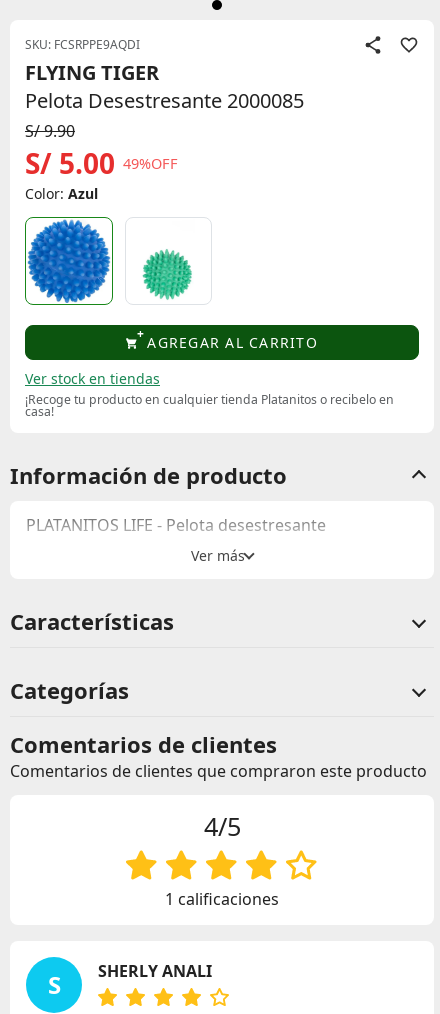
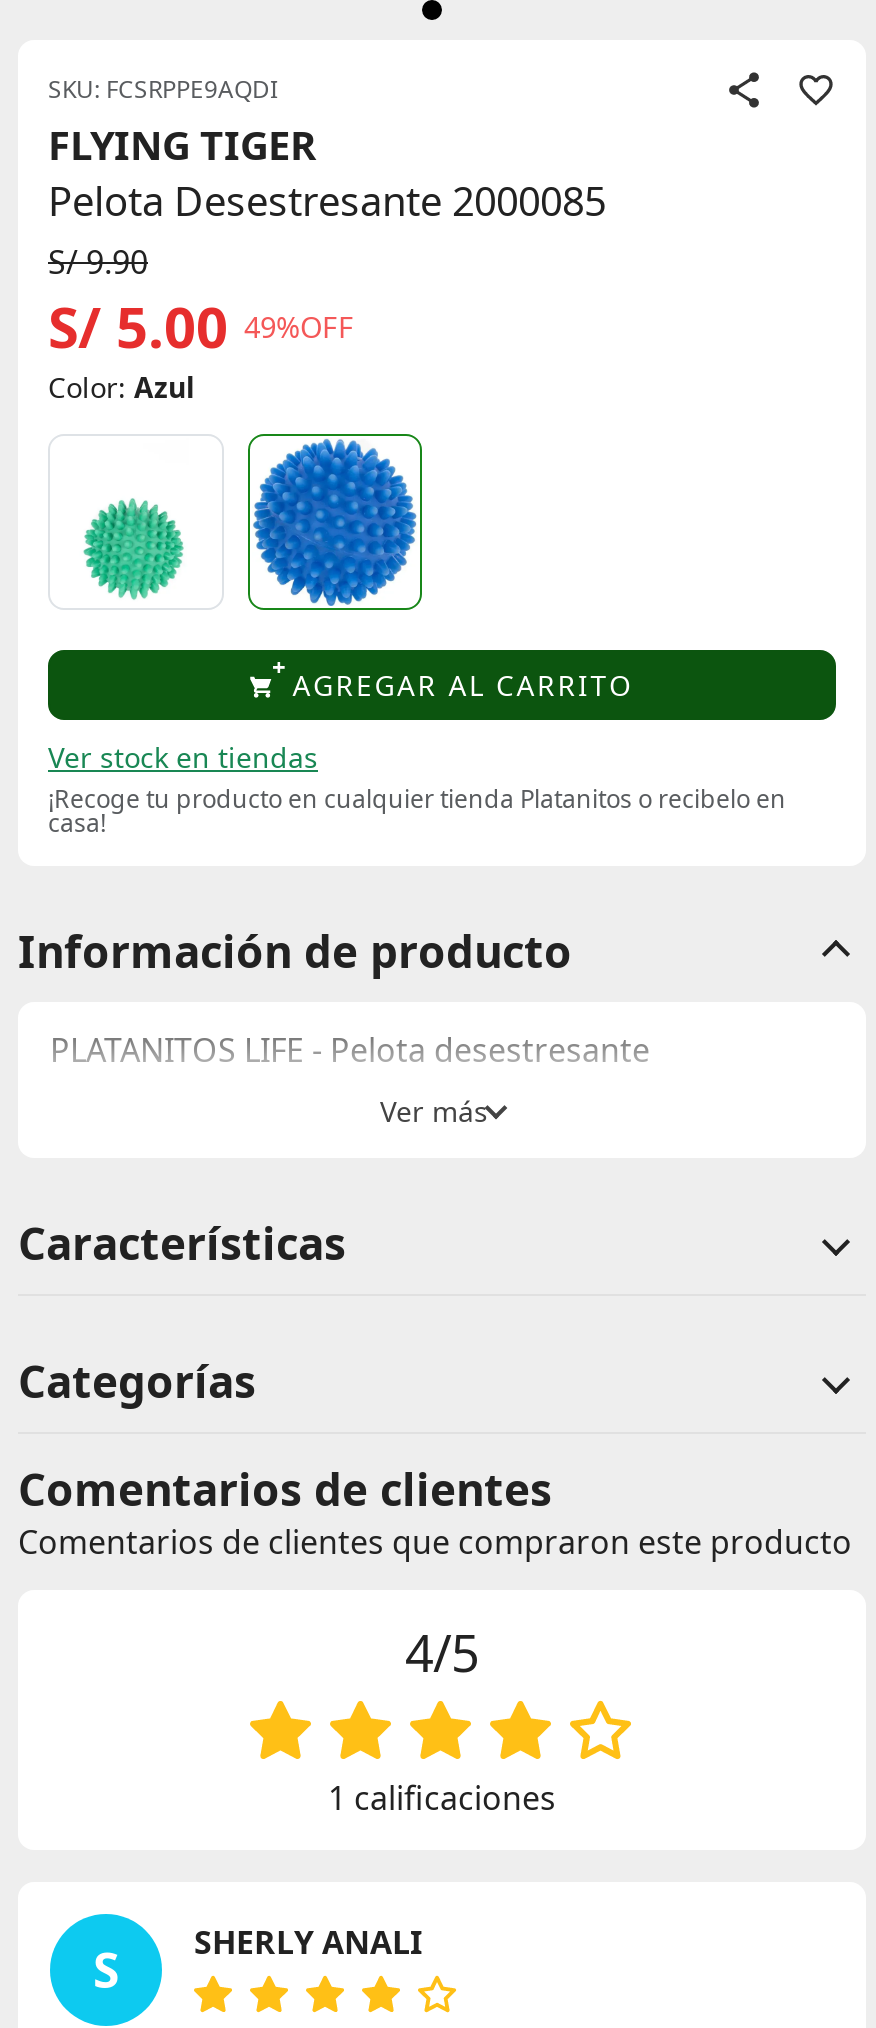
- [image]
+ [image]

- [image]
+ [image]
